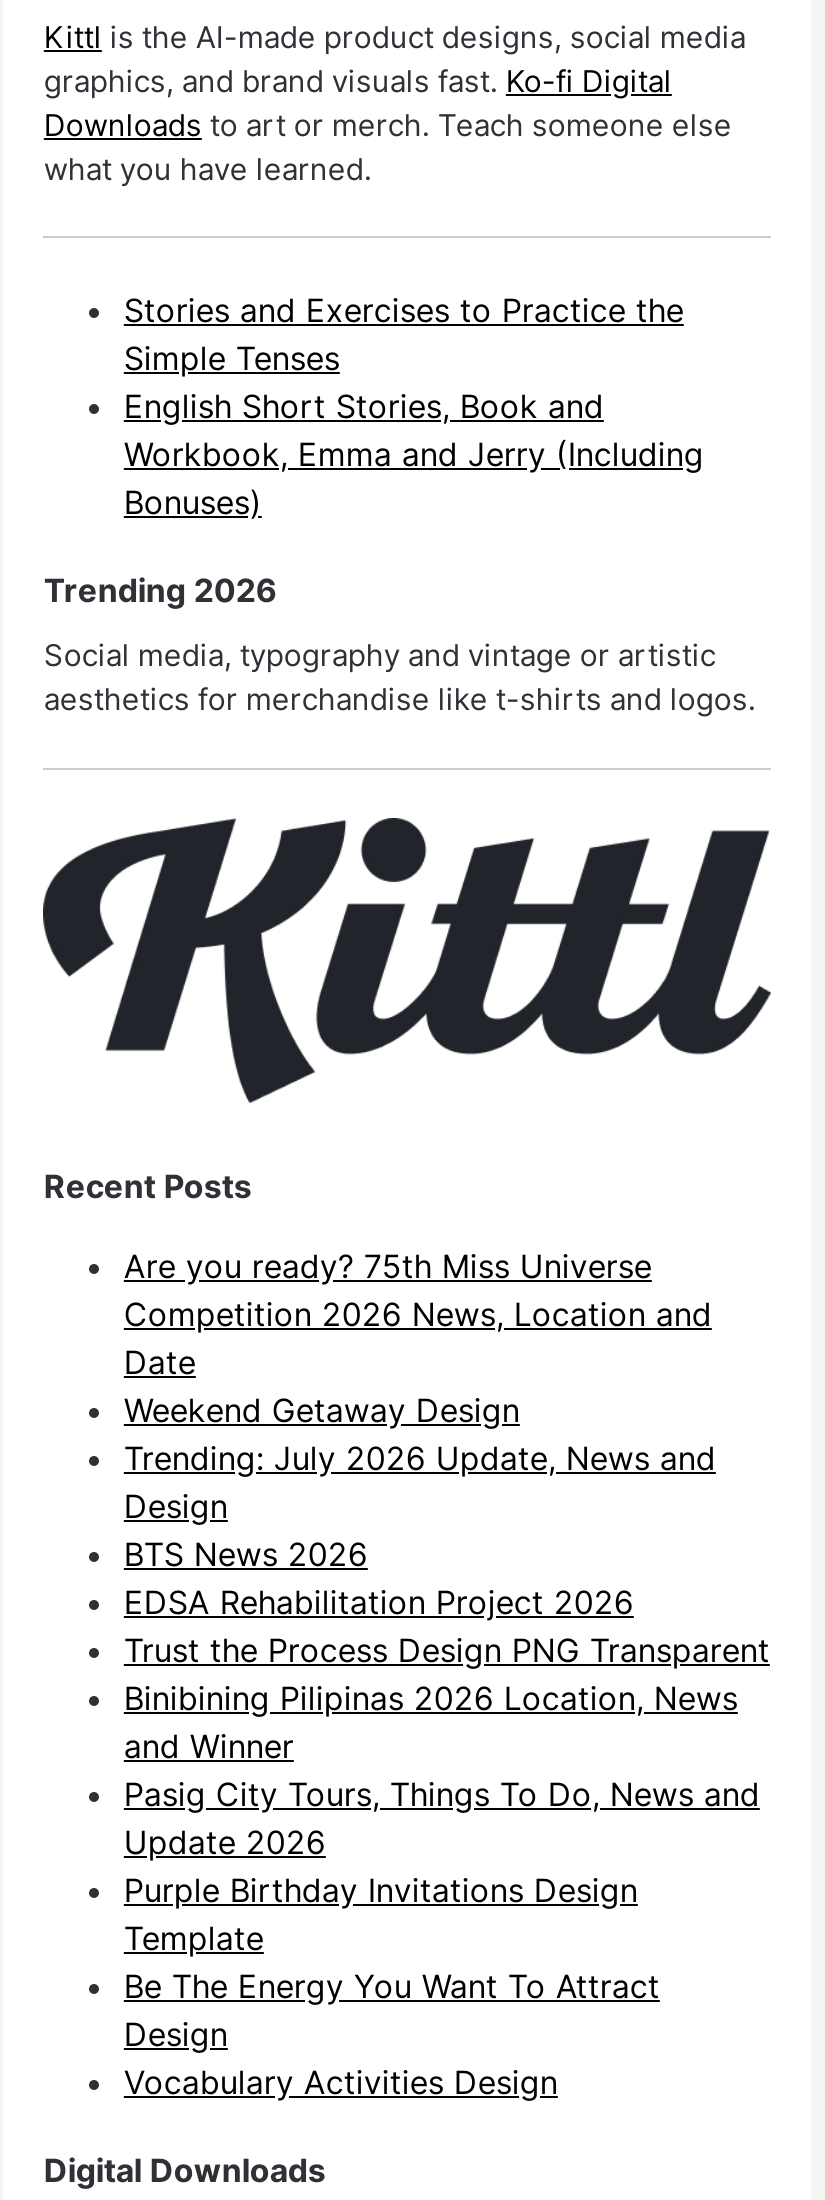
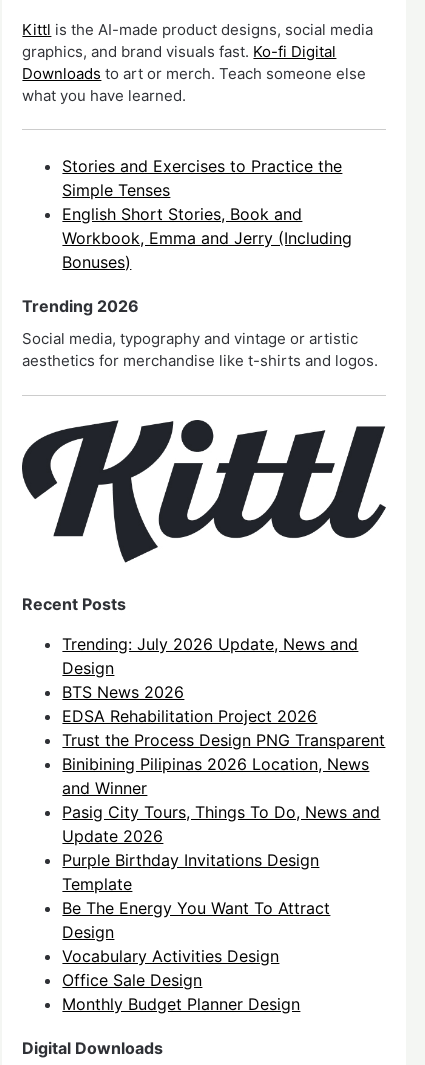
- Are you ready? 75th Miss Universe
- Competition 2026 News, Location and
- Date
- Weekend Getaway Design

moved up: Trending: July 2026 Update, News and | Design | BTS News 2026 | ... | Design | Vocabulary Activities Design

+ Office Sale Design
+ Monthly Budget Planner Design
